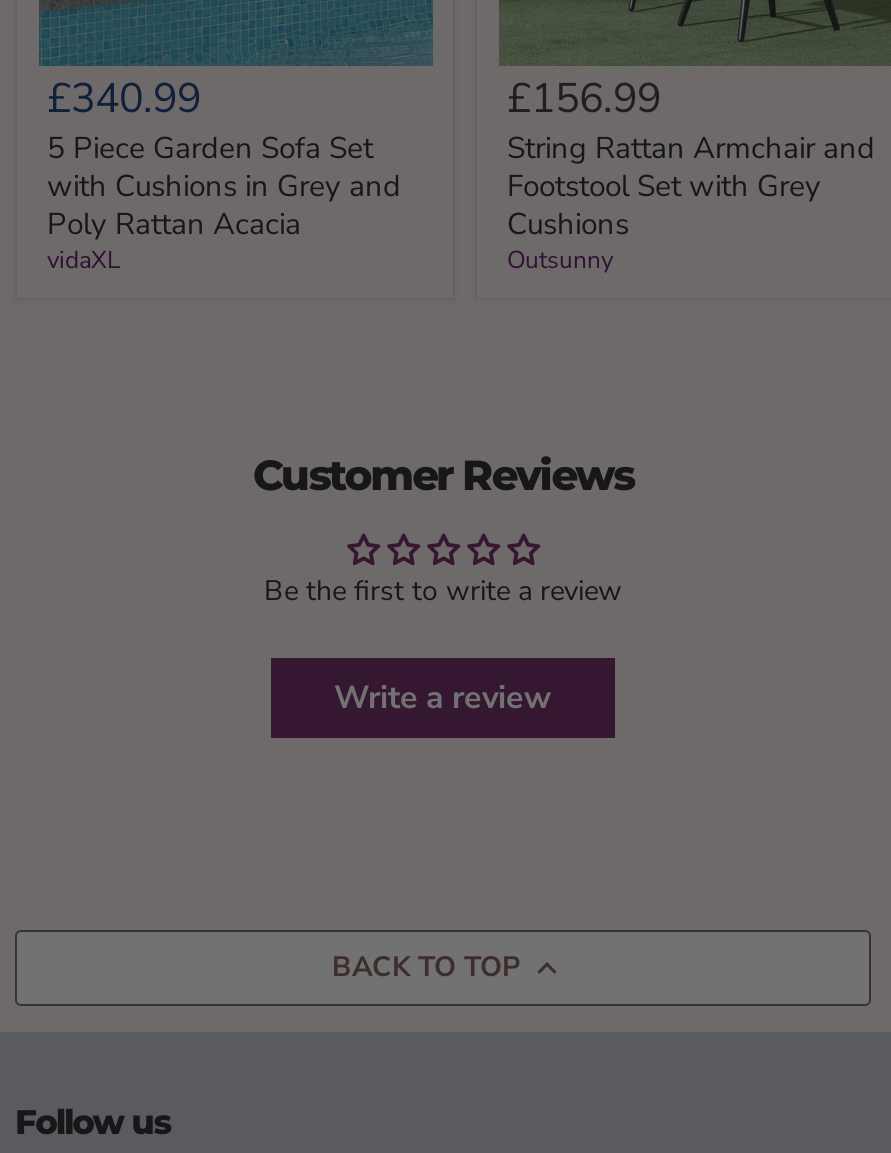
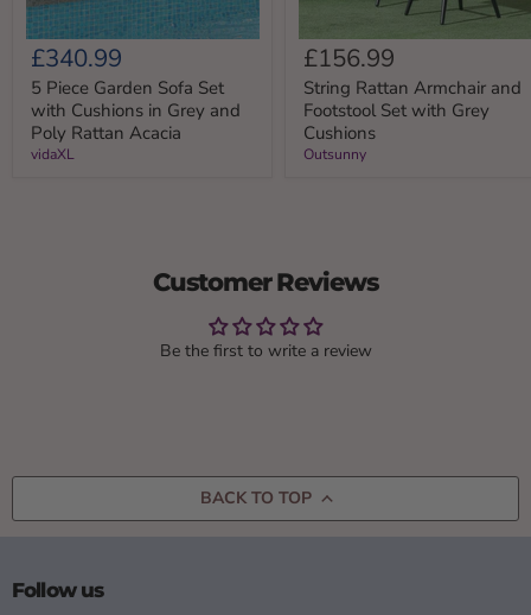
- Write a review
